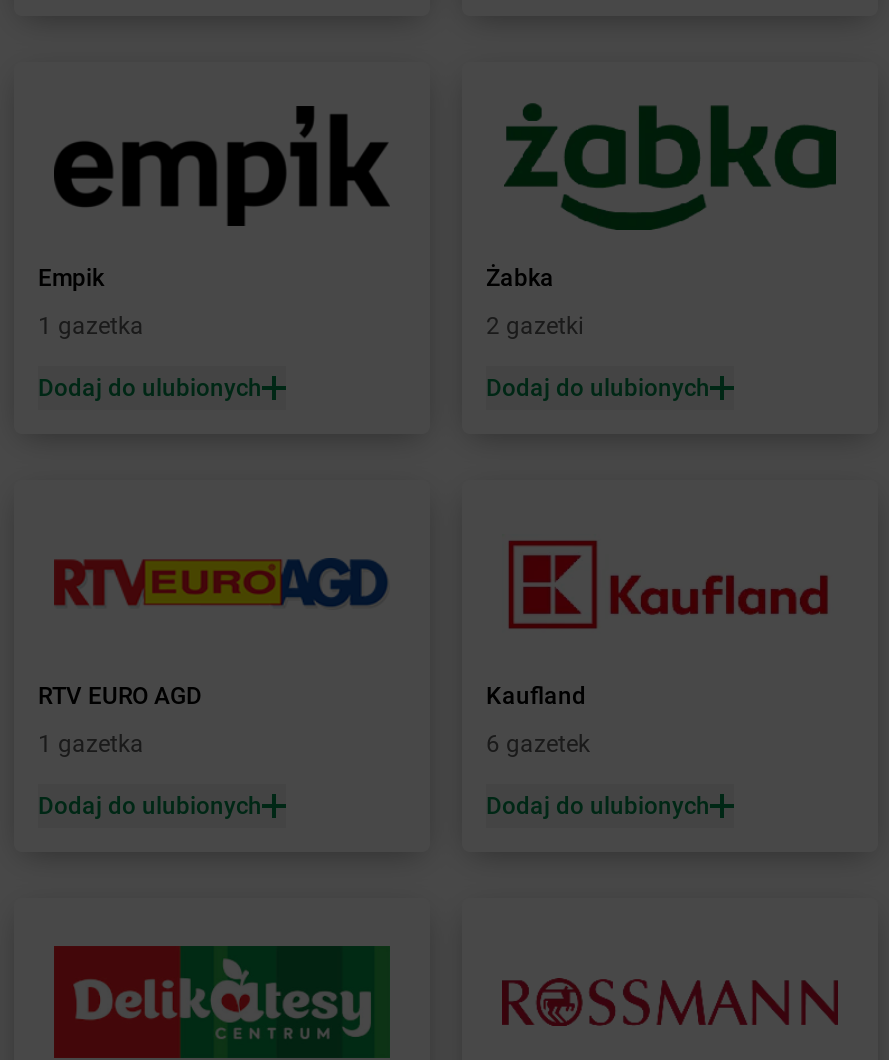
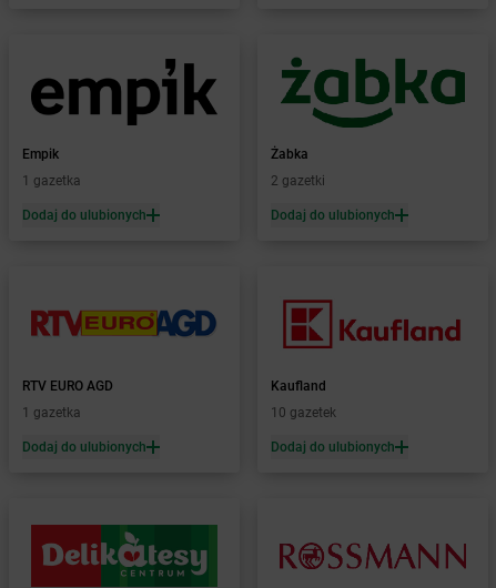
- 6 gazetek
+ 10 gazetek
